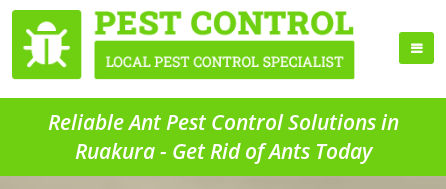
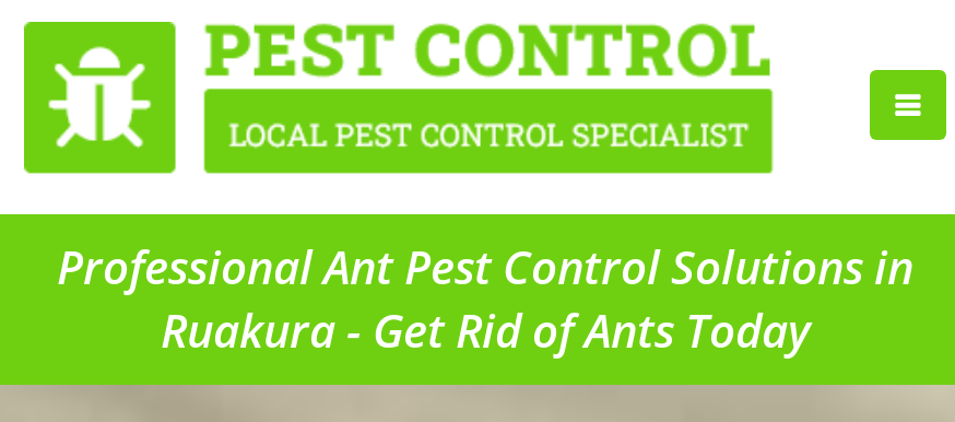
- Reliable Ant Pest Control Solutions in
+ Professional Ant Pest Control Solutions in
